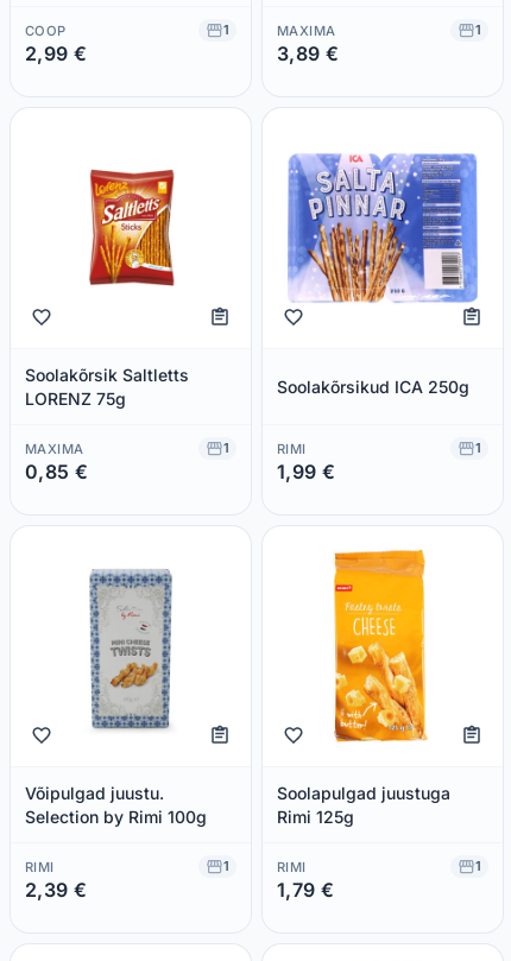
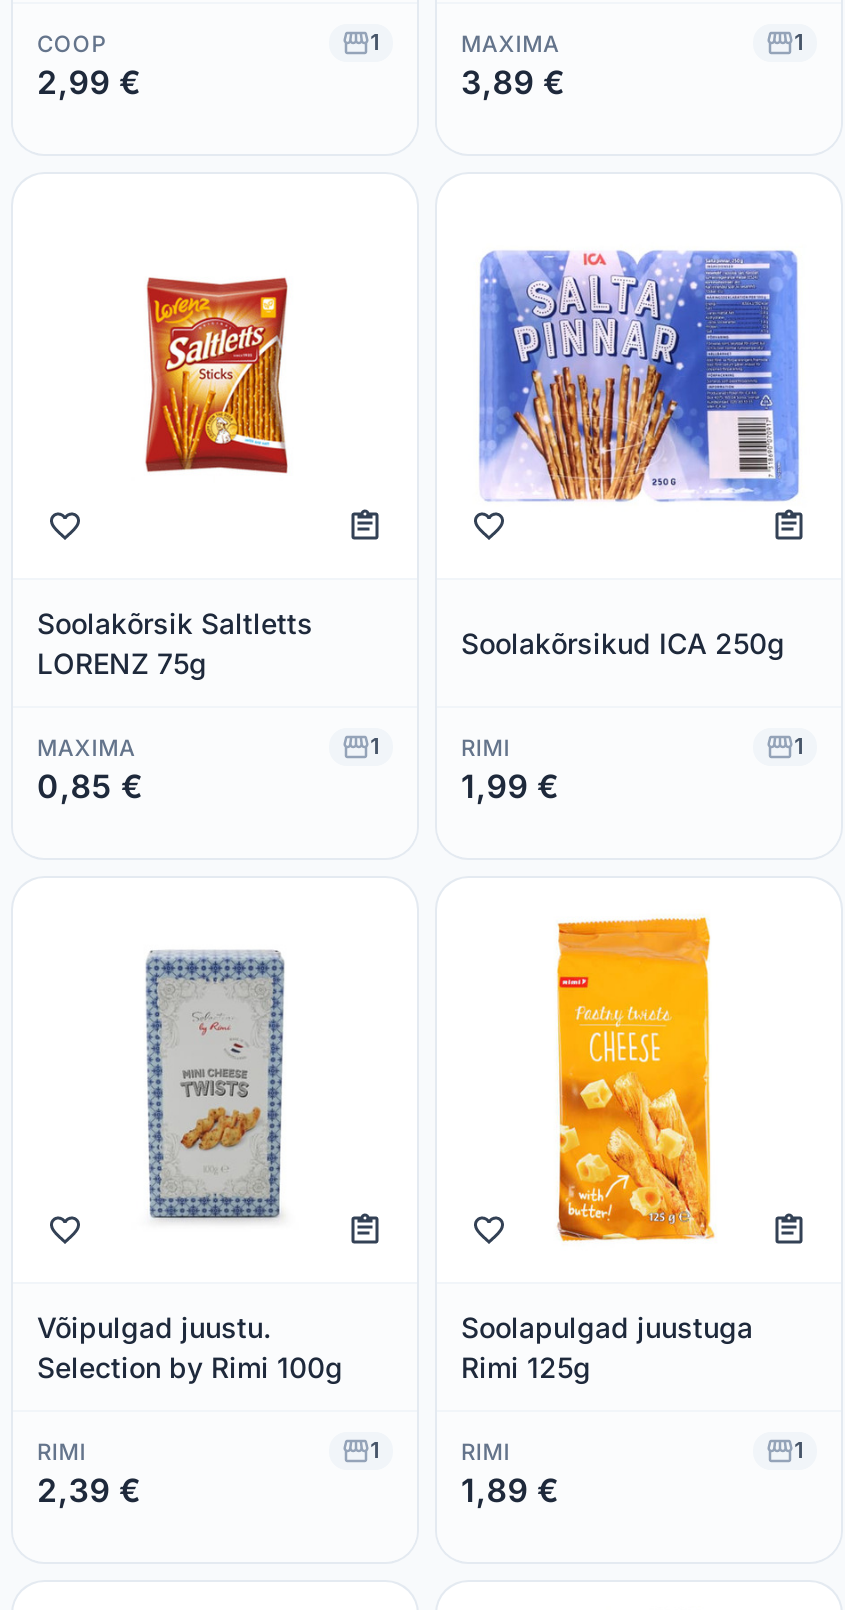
- 1,79 €
+ 1,89 €
